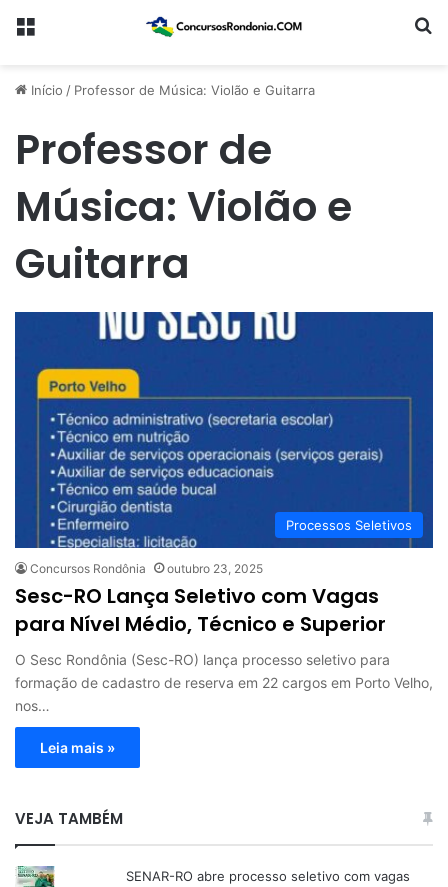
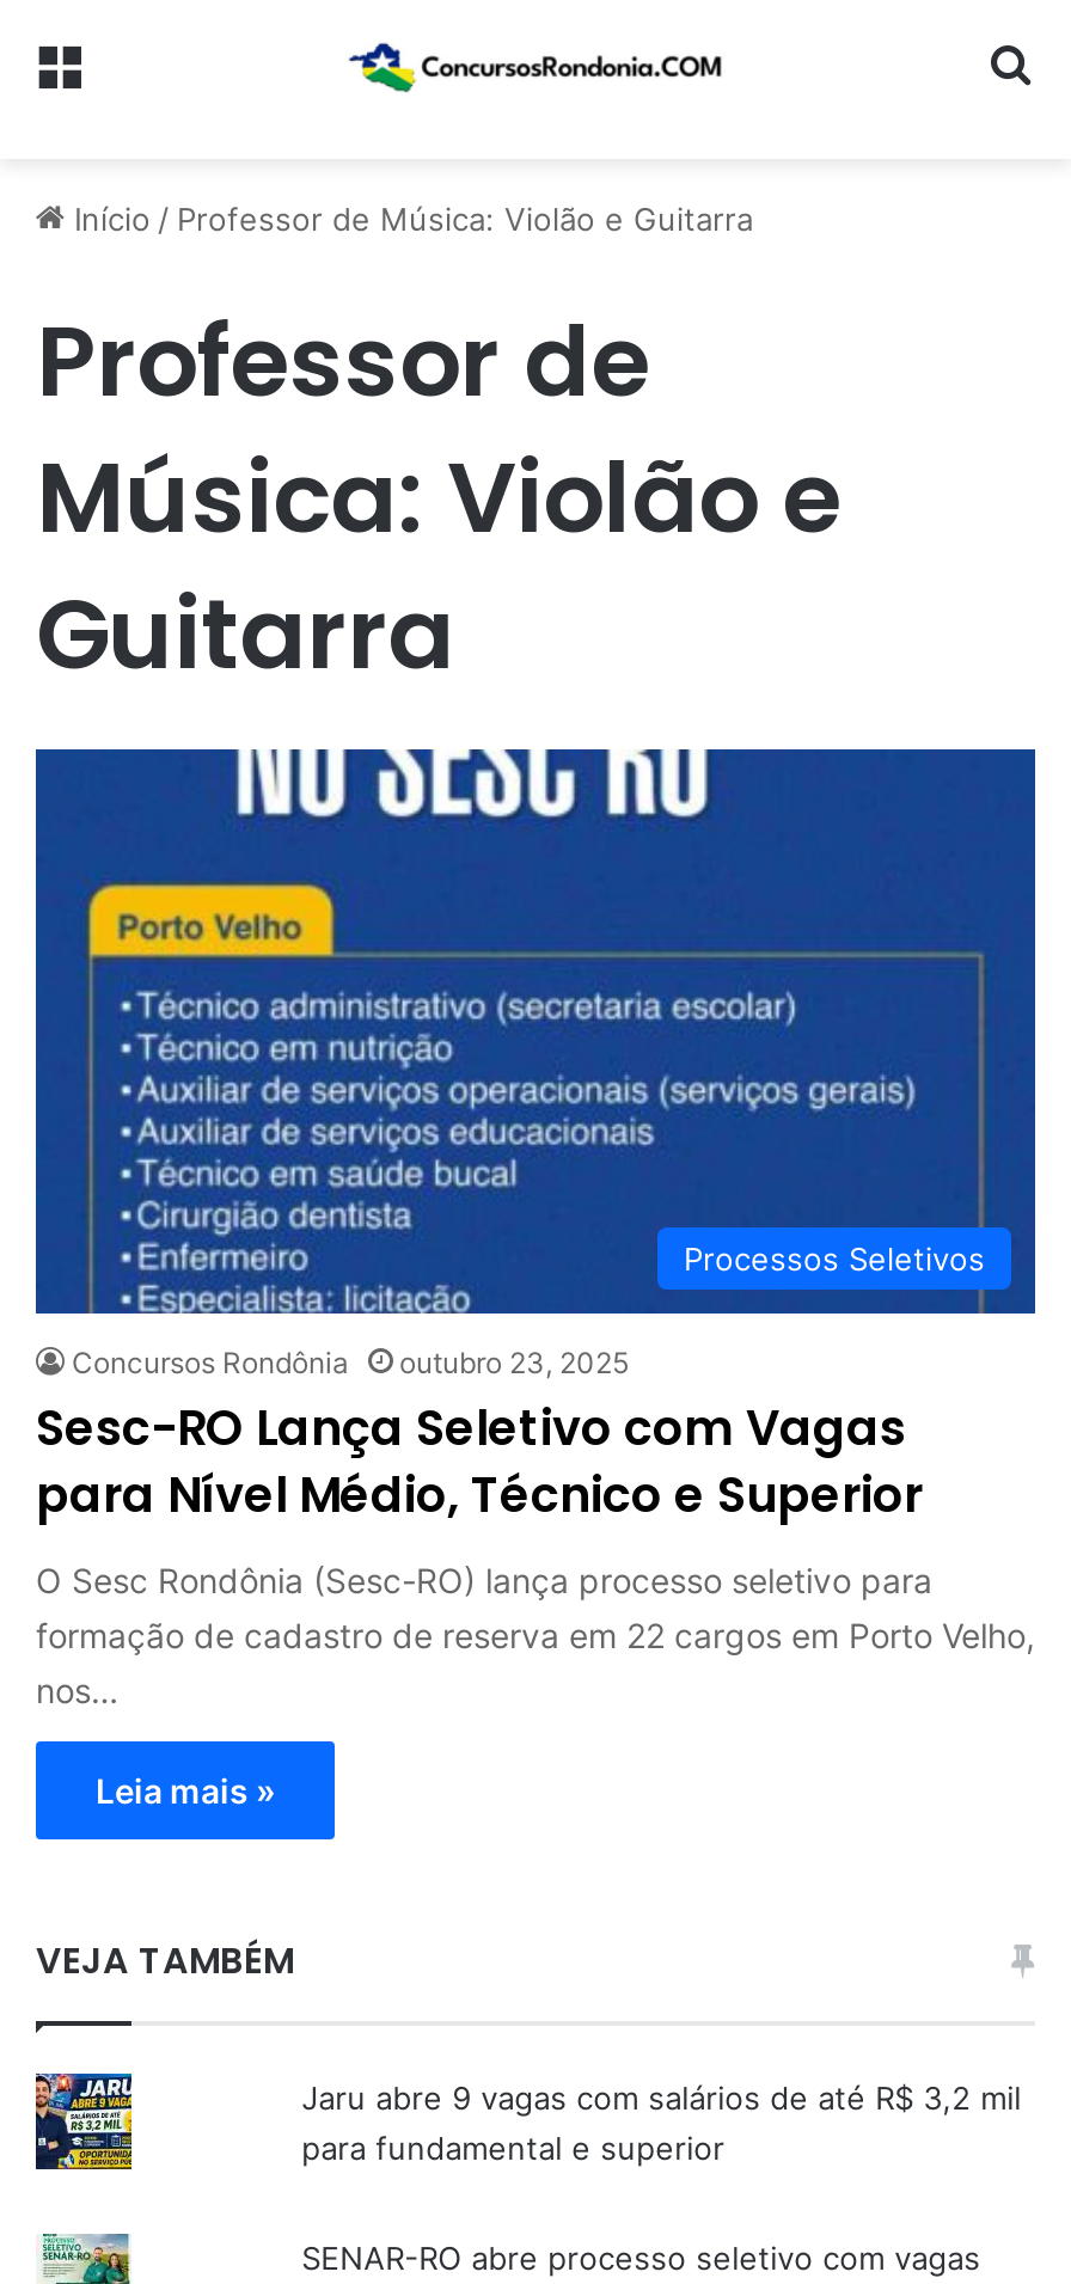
+ [image]

+ Jaru abre 9 vagas com salários de até R$ 3,2 mil
+ para fundamental e superior
